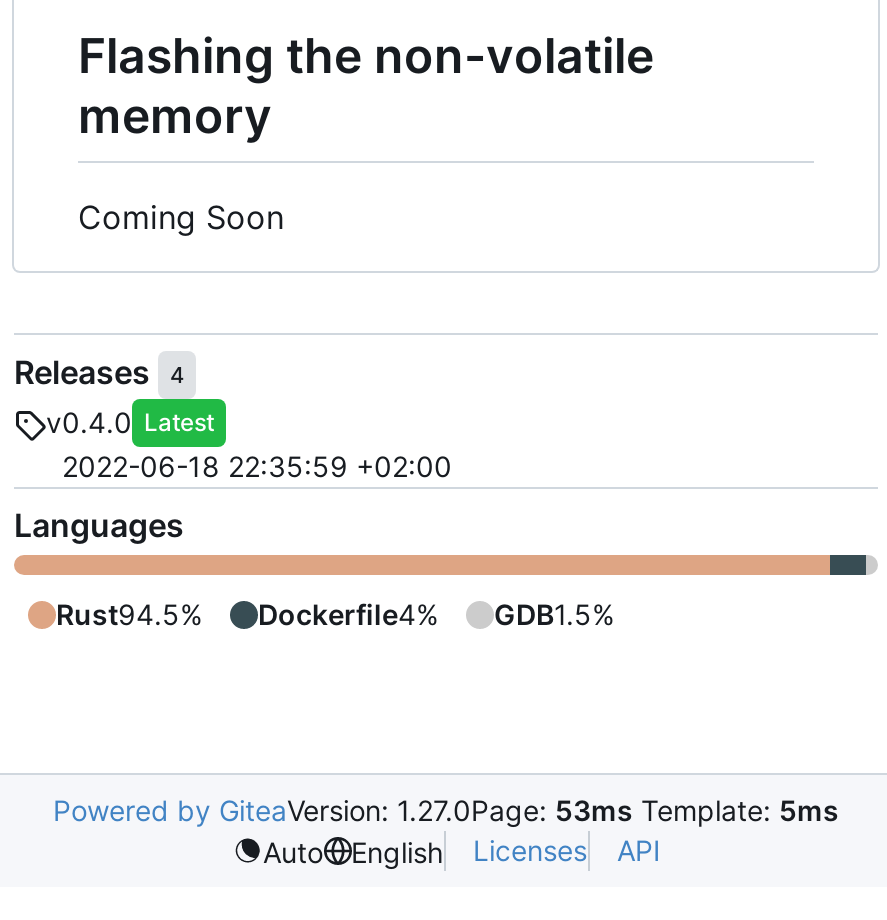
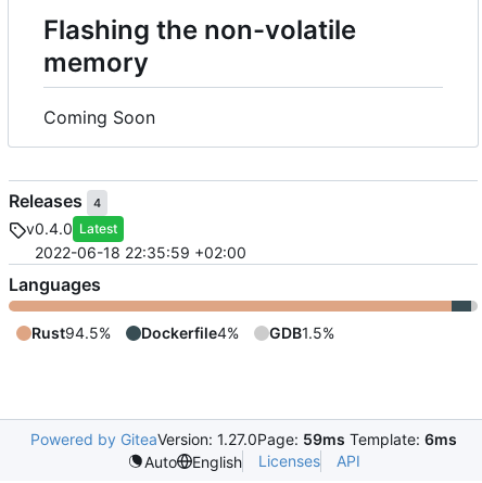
- Powered by GiteaVersion: 1.27.0Page: 53ms Template: 5ms
+ Powered by GiteaVersion: 1.27.0Page: 59ms Template: 6ms
